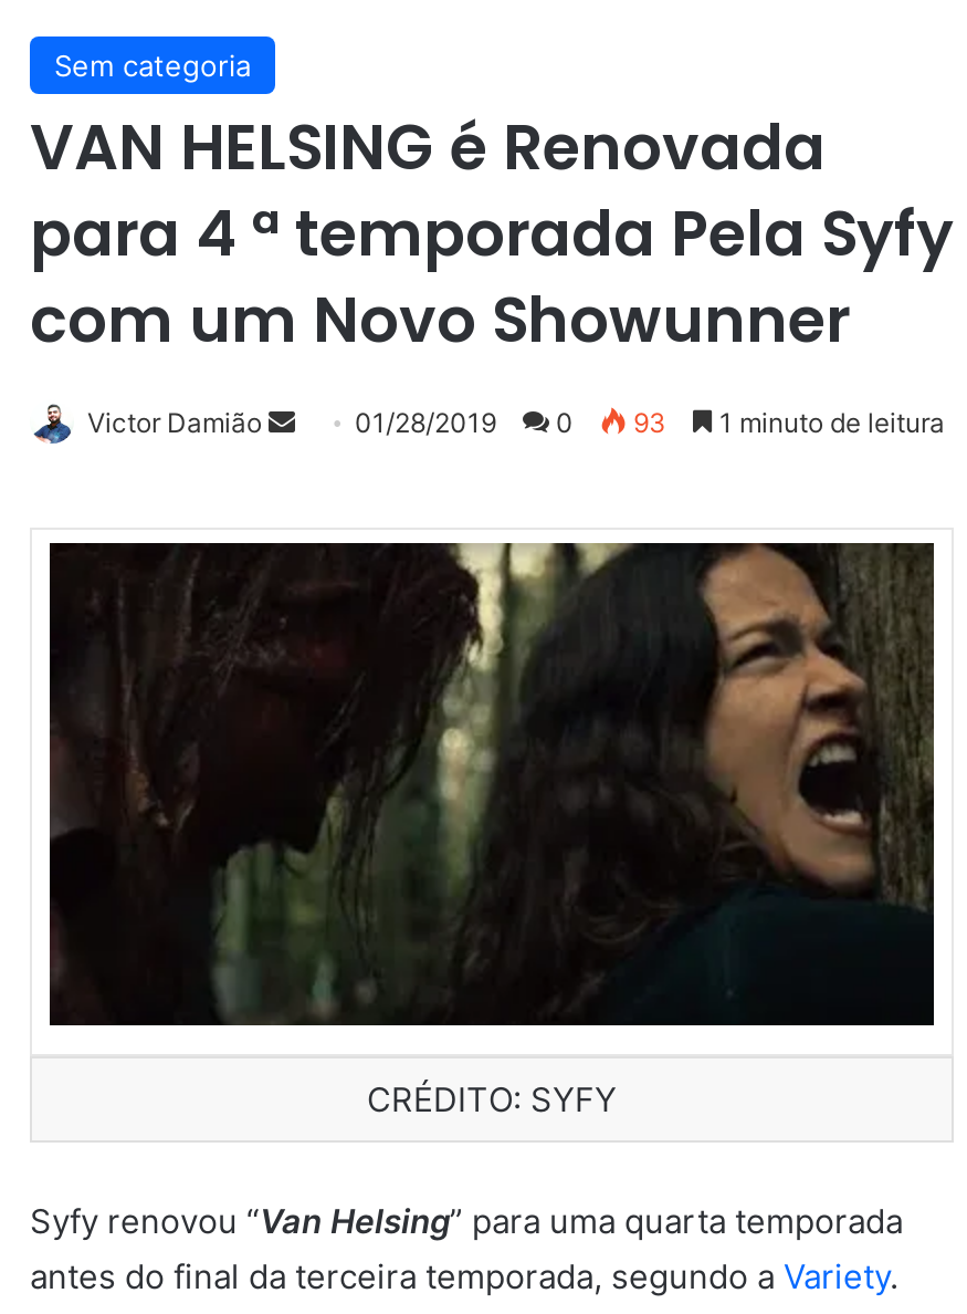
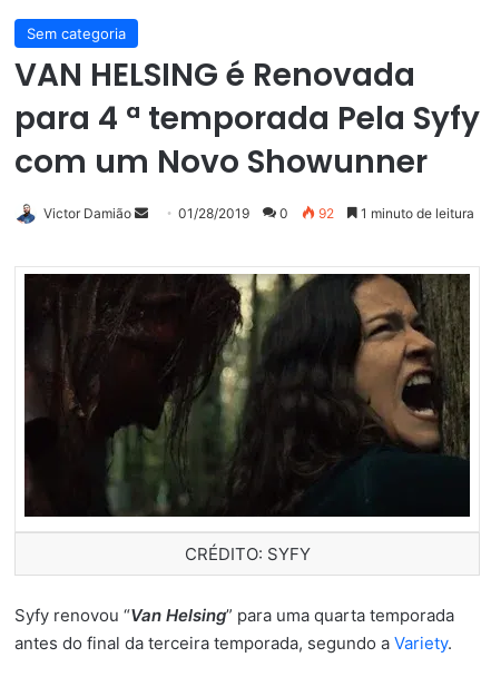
- 93
+ 92
